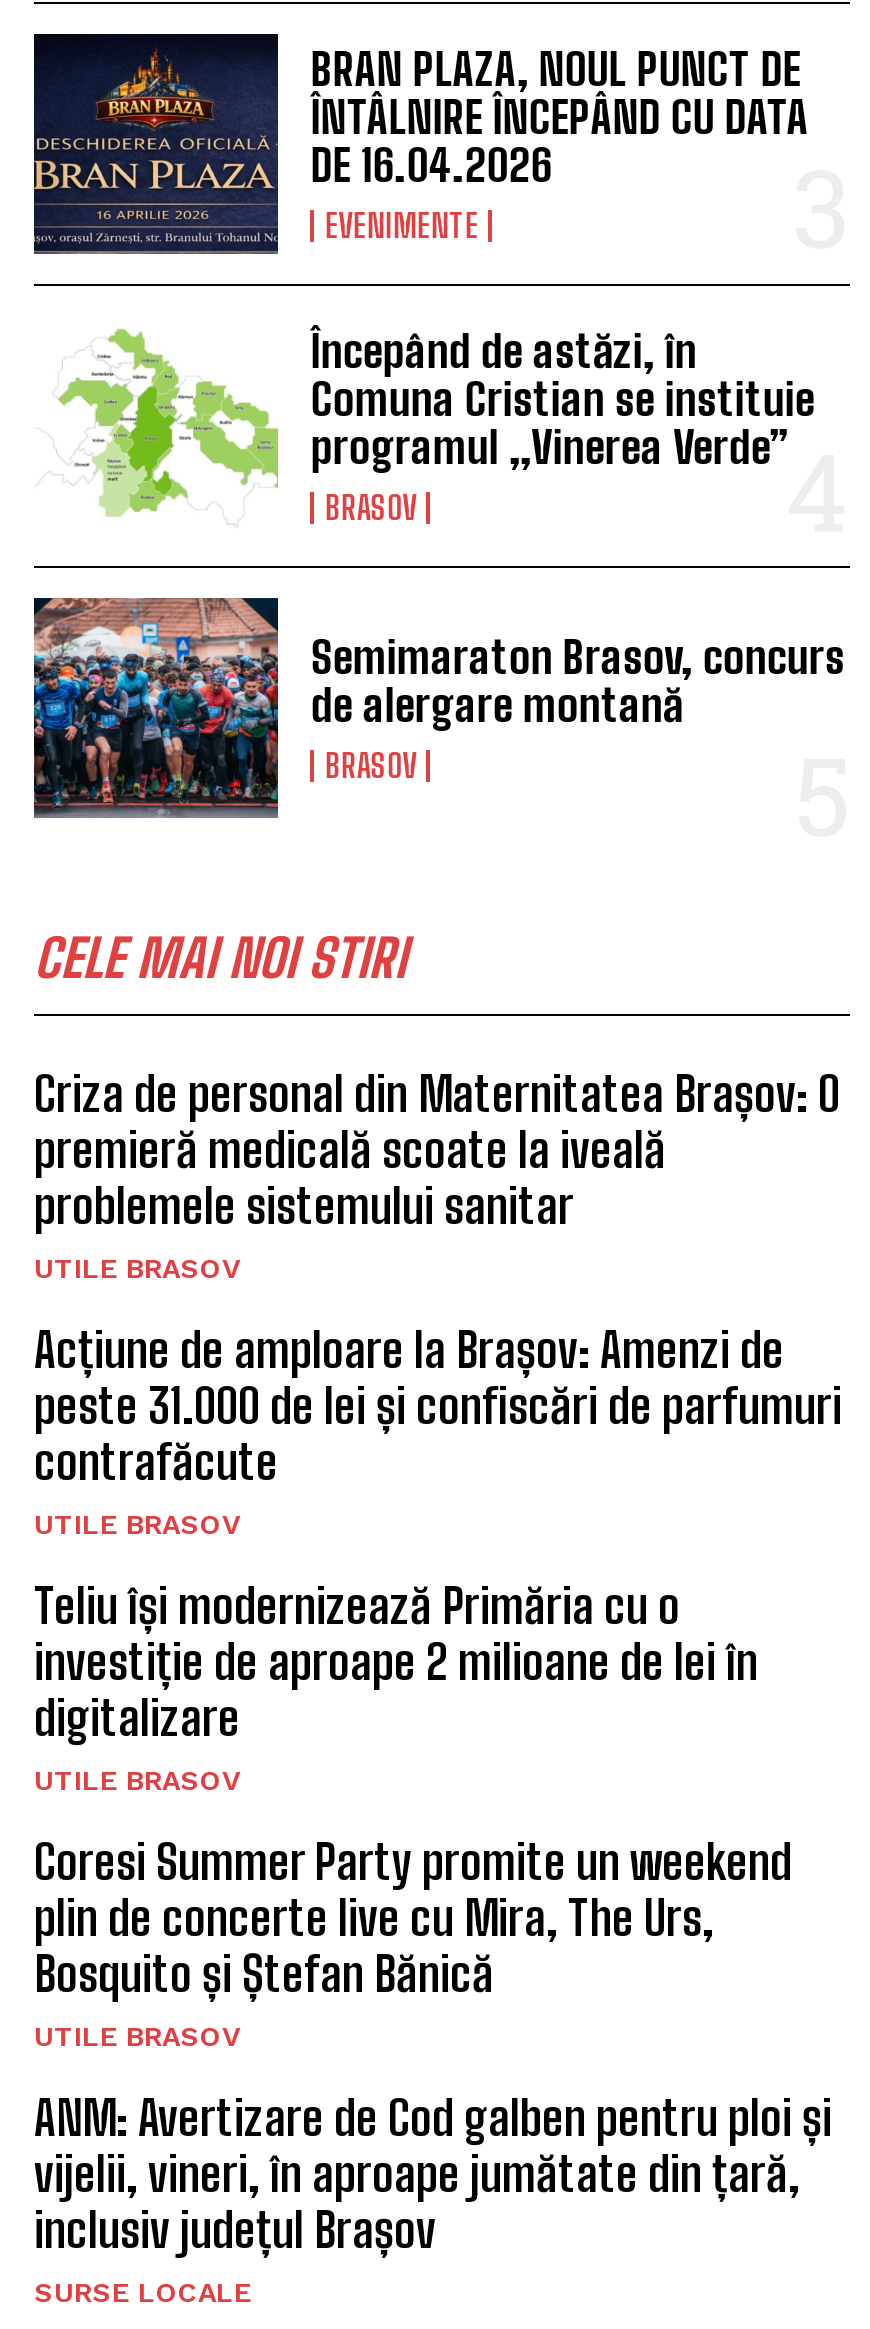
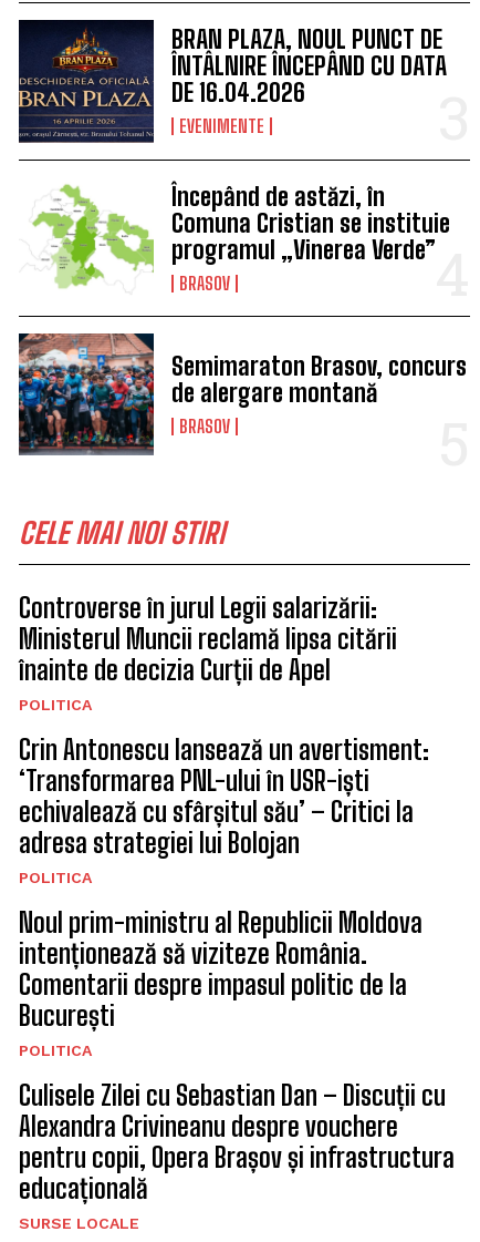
- Criza de personal din Maternitatea Brașov: O
- premieră medicală scoate la iveală
- problemele sistemului sanitar
- UTILE BRASOV
- Acțiune de amploare la Brașov: Amenzi de
- peste 31.000 de lei și confiscări de parfumuri
- contrafăcute
- UTILE BRASOV
- Teliu își modernizează Primăria cu o
- investiție de aproape 2 milioane de lei în
- digitalizare
- UTILE BRASOV
- Coresi Summer Party promite un weekend
- plin de concerte live cu Mira, The Urs,
- Bosquito și Ștefan Bănică
- UTILE BRASOV
- ANM: Avertizare de Cod galben pentru ploi și
- vijelii, vineri, în aproape jumătate din țară,
- inclusiv județul Brașov
+ Controverse în jurul Legii salarizării:
+ Ministerul Muncii reclamă lipsa citării
+ înainte de decizia Curții de Apel
+ POLITICA
+ Crin Antonescu lansează un avertisment:
+ ‘Transformarea PNL-ului în USR-iști
+ echivalează cu sfârșitul său’ – Critici la
+ adresa strategiei lui Bolojan
+ POLITICA
+ Noul prim-ministru al Republicii Moldova
+ intenționează să viziteze România.
+ Comentarii despre impasul politic de la
+ București
+ POLITICA
+ Culisele Zilei cu Sebastian Dan – Discuții cu
+ Alexandra Crivineanu despre vouchere
+ pentru copii, Opera Brașov și infrastructura
+ educațională
